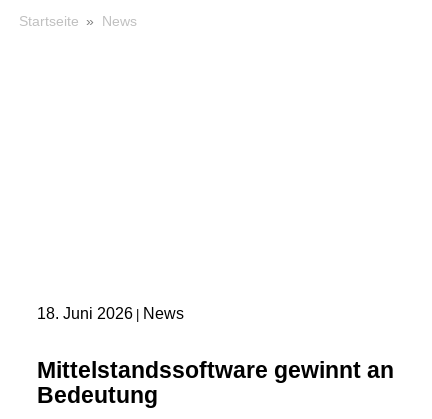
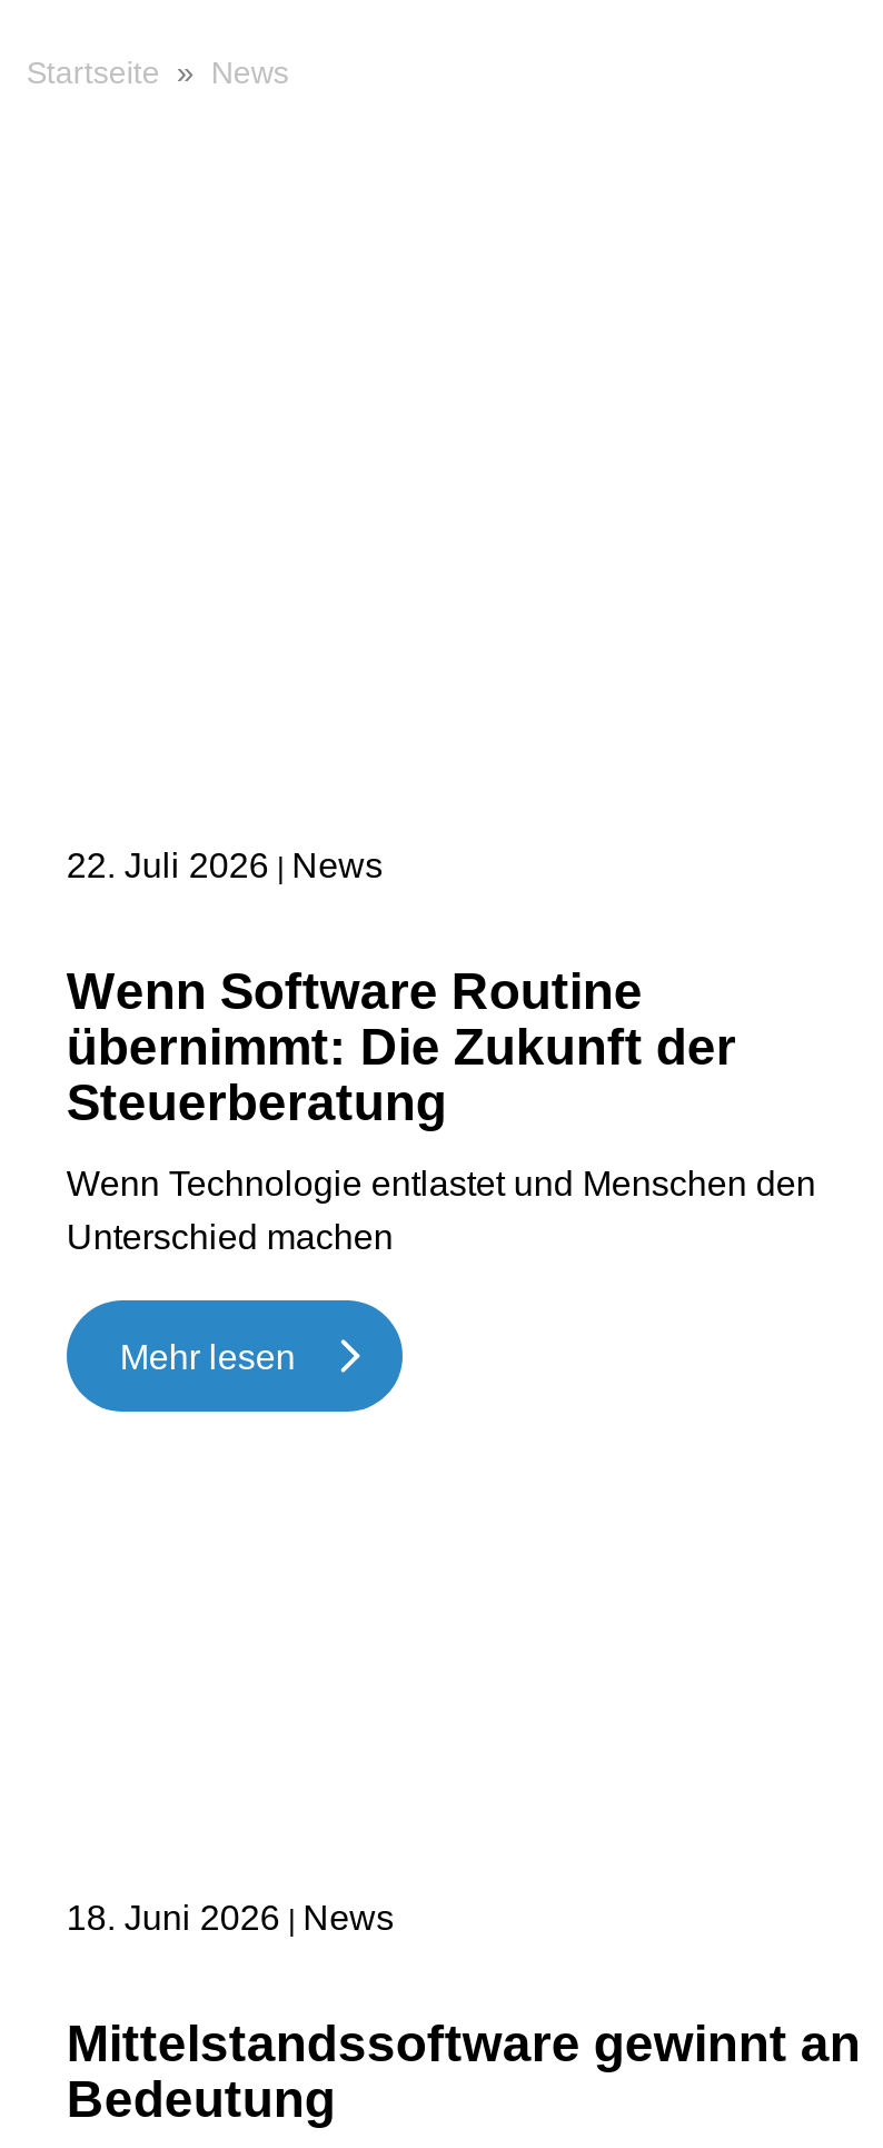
+ 22. Juli 2026 News
+ Wenn Software Routine
+ übernimmt: Die Zukunft der
+ Steuerberatung
+ Wenn Technologie entlastet und Menschen den
+ Unterschied machen
+ Mehr lesen
